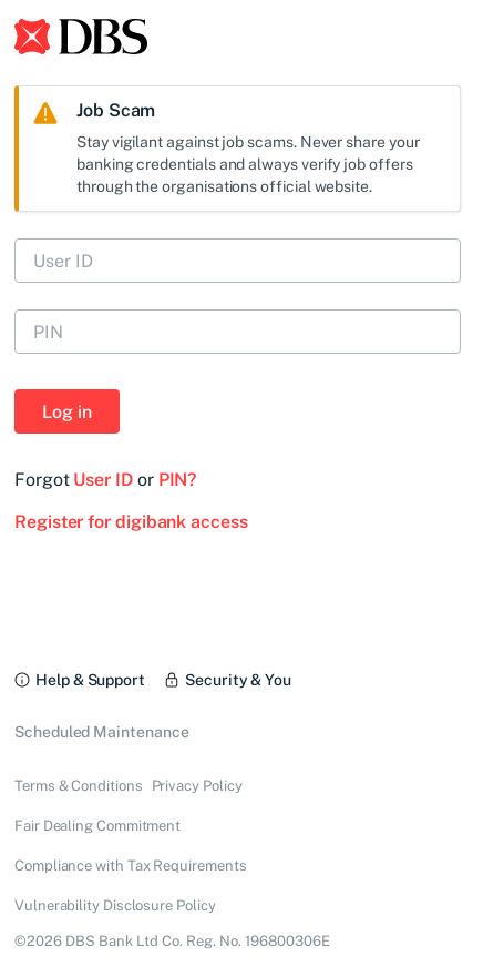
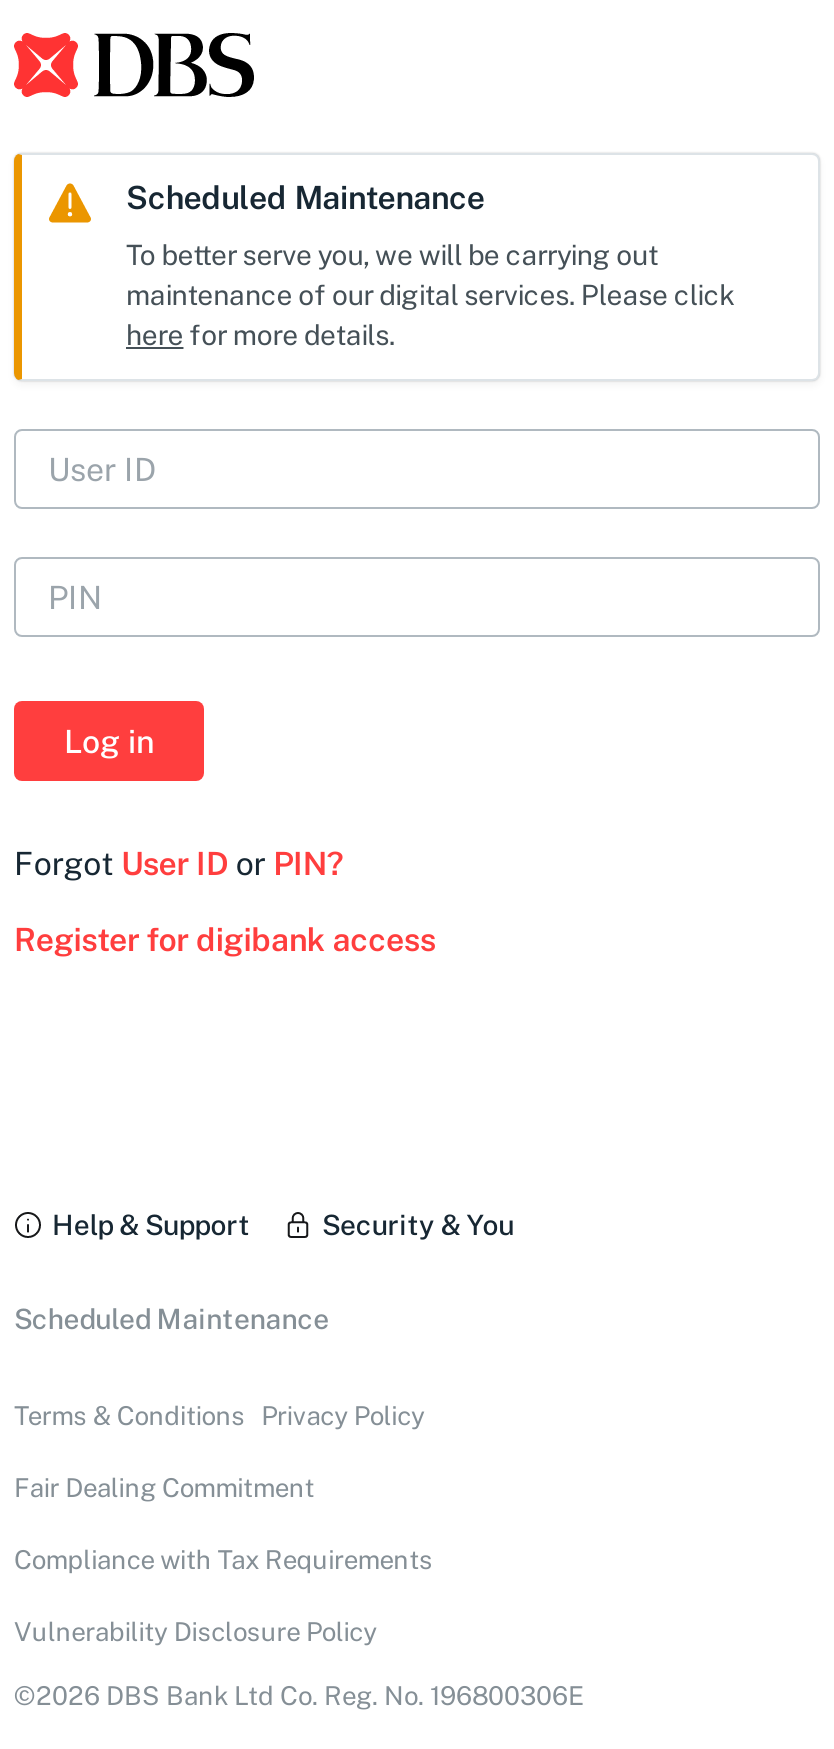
- Job Scam
+ Scheduled Maintenance

- Stay vigilant against job scams. Never share your
- banking credentials and always verify job offers
- through the organisations official website.
+ To better serve you, we will be carrying out
+ maintenance of our digital services. Please click
+ here for more details.
